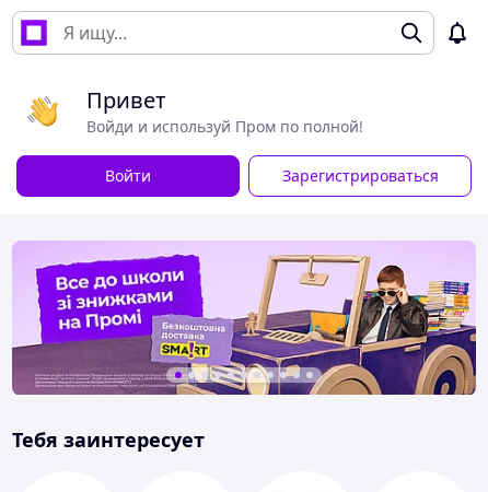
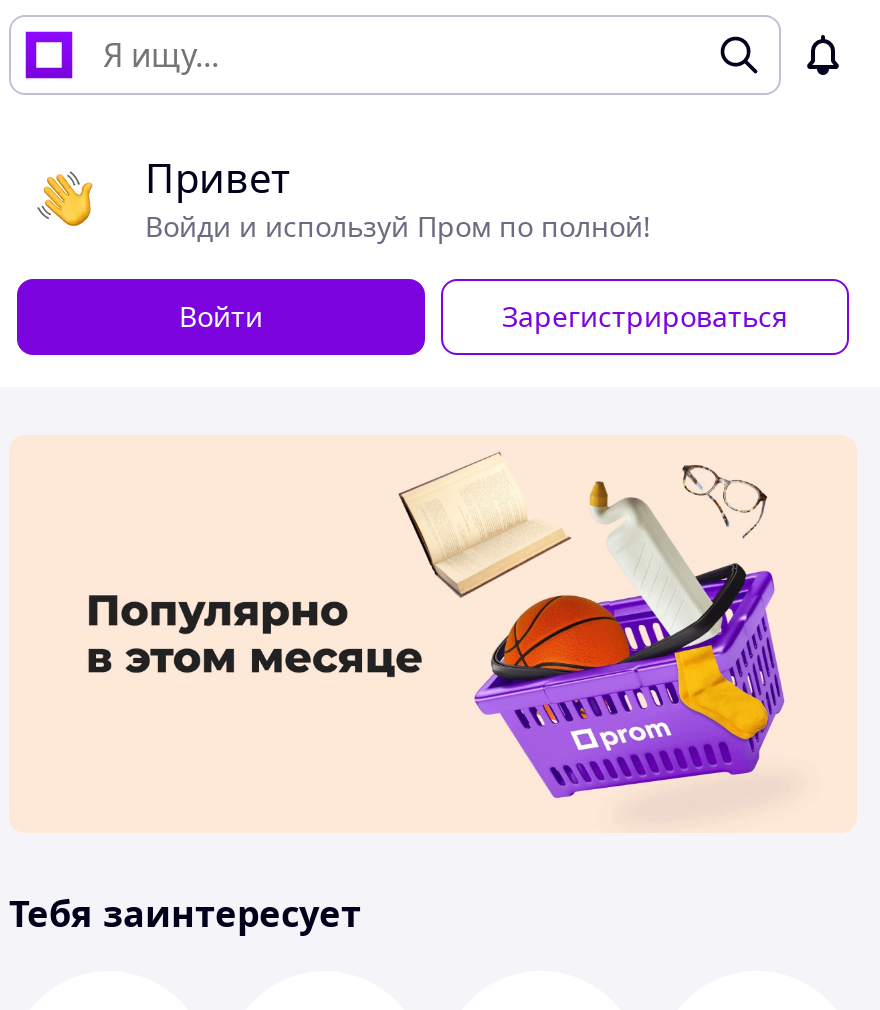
- [image]
+ [image]
